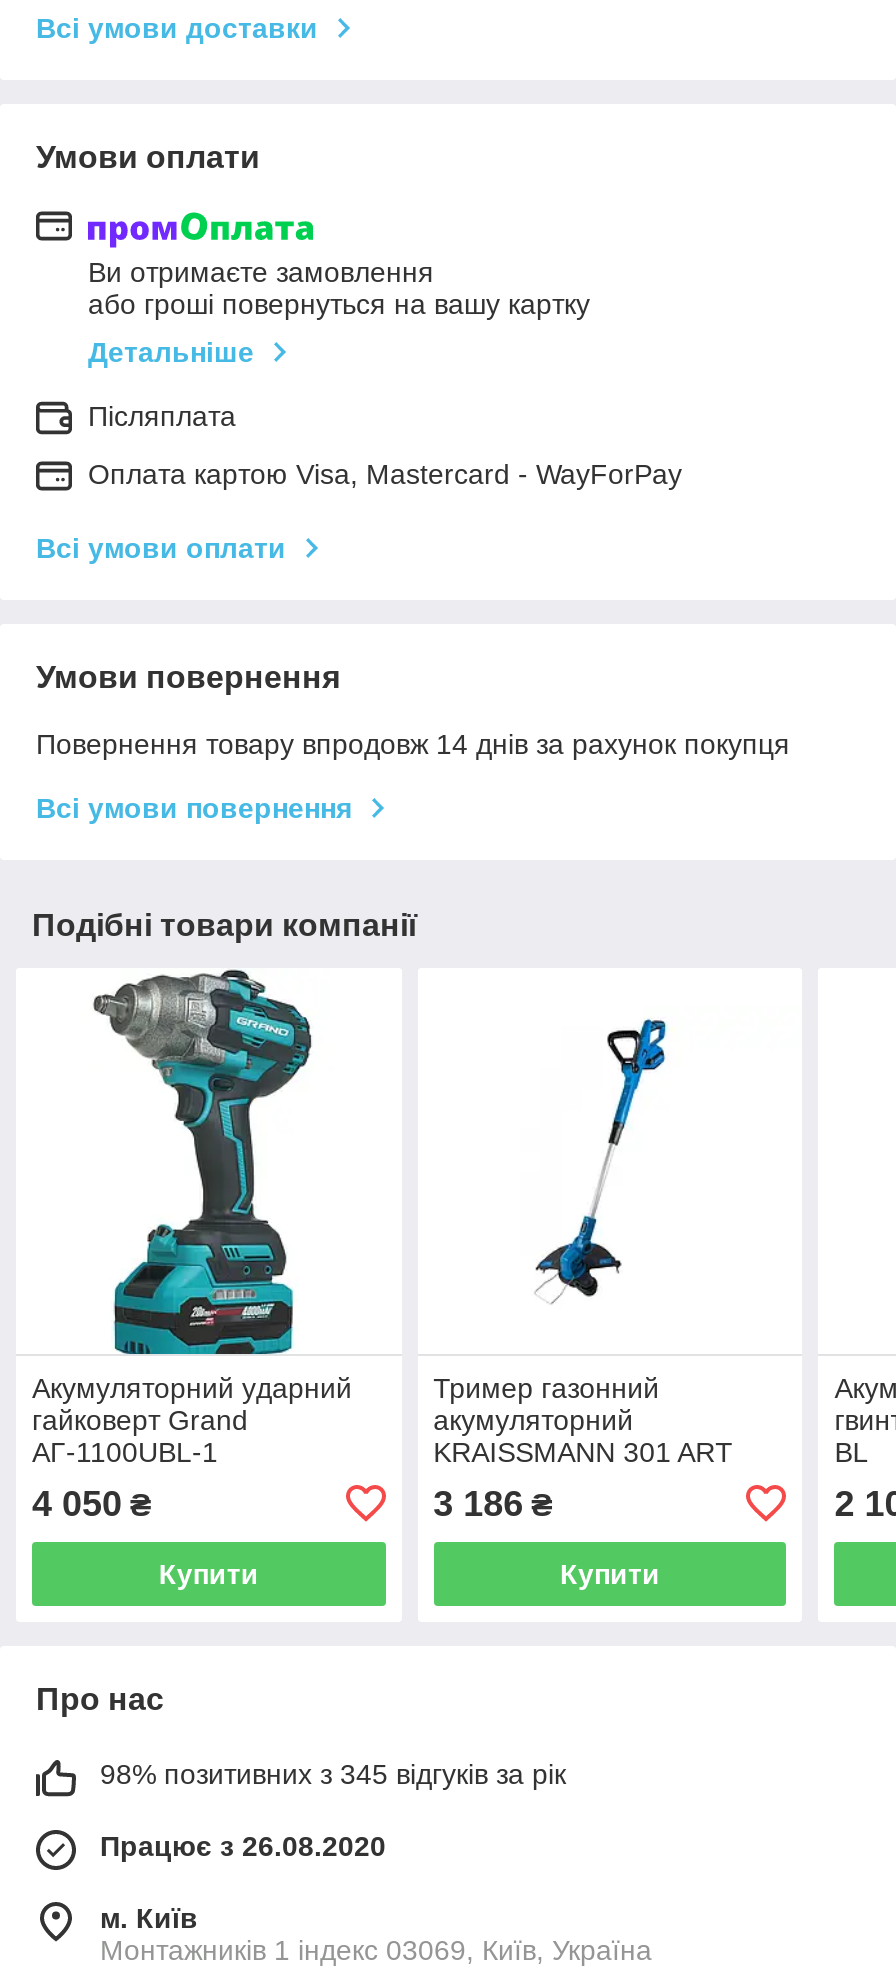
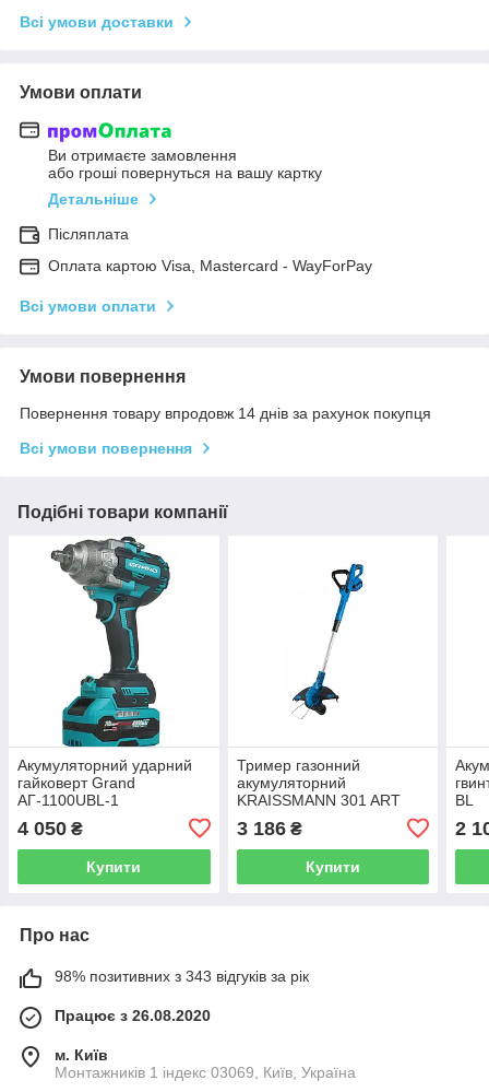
- 98% позитивних з 345 відгуків за рік
+ 98% позитивних з 343 відгуків за рік
